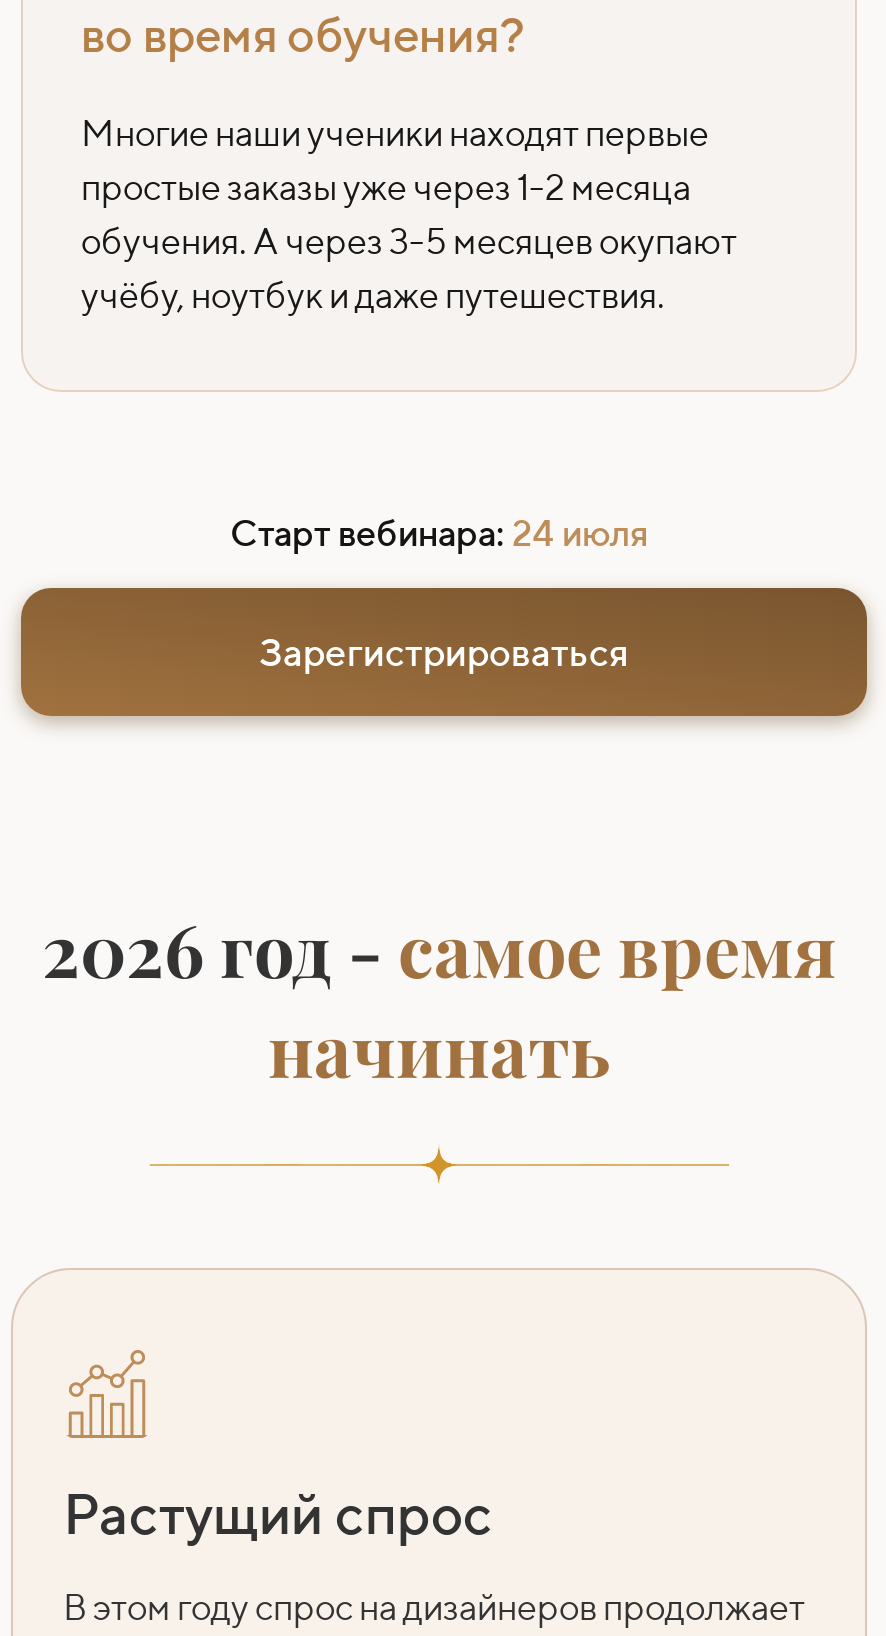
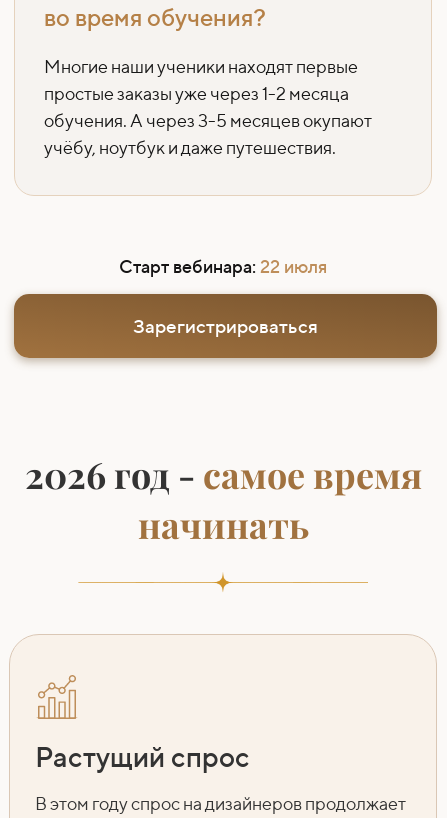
- Старт вебинара: 24 июля
+ Старт вебинара: 22 июля
